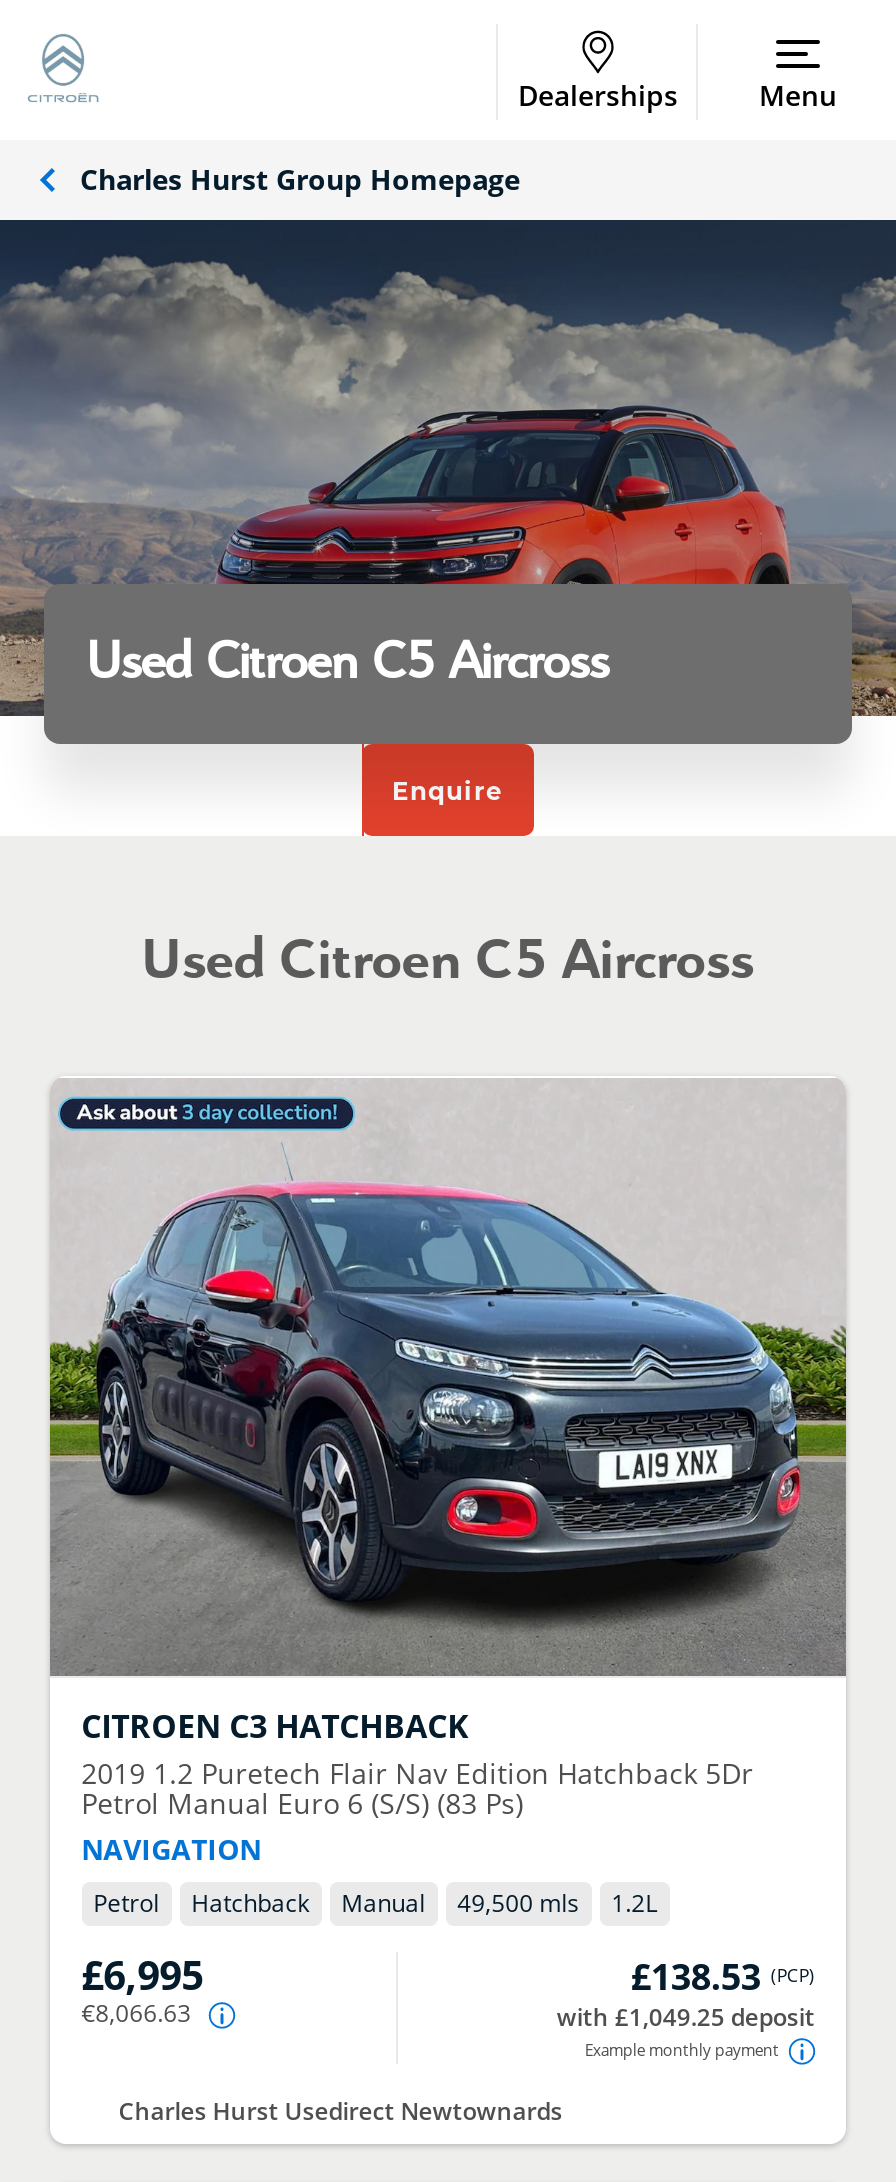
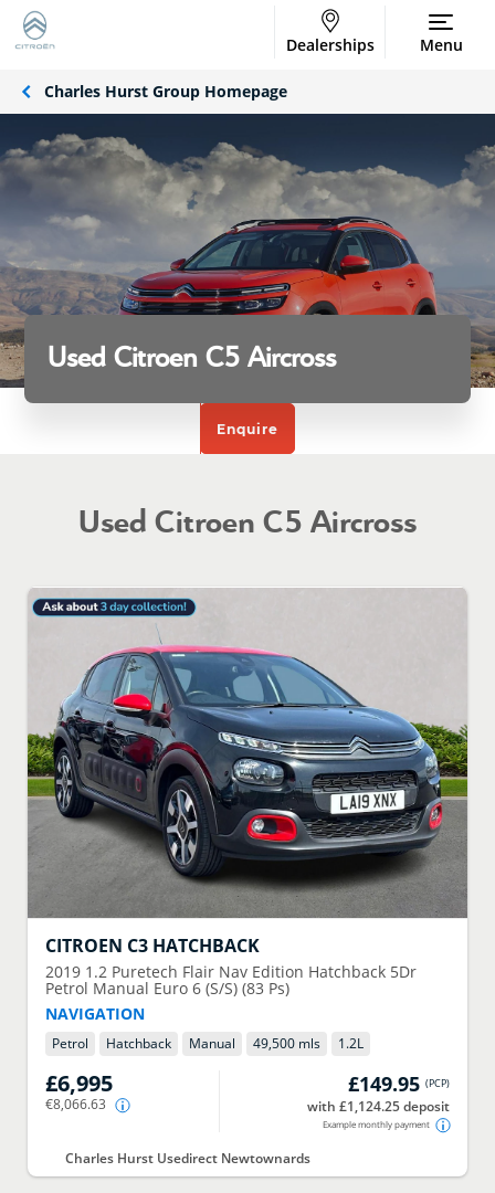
- £138.53 (PCP)
+ £149.95 (PCP)

- with £1,049.25 deposit
+ with £1,124.25 deposit
